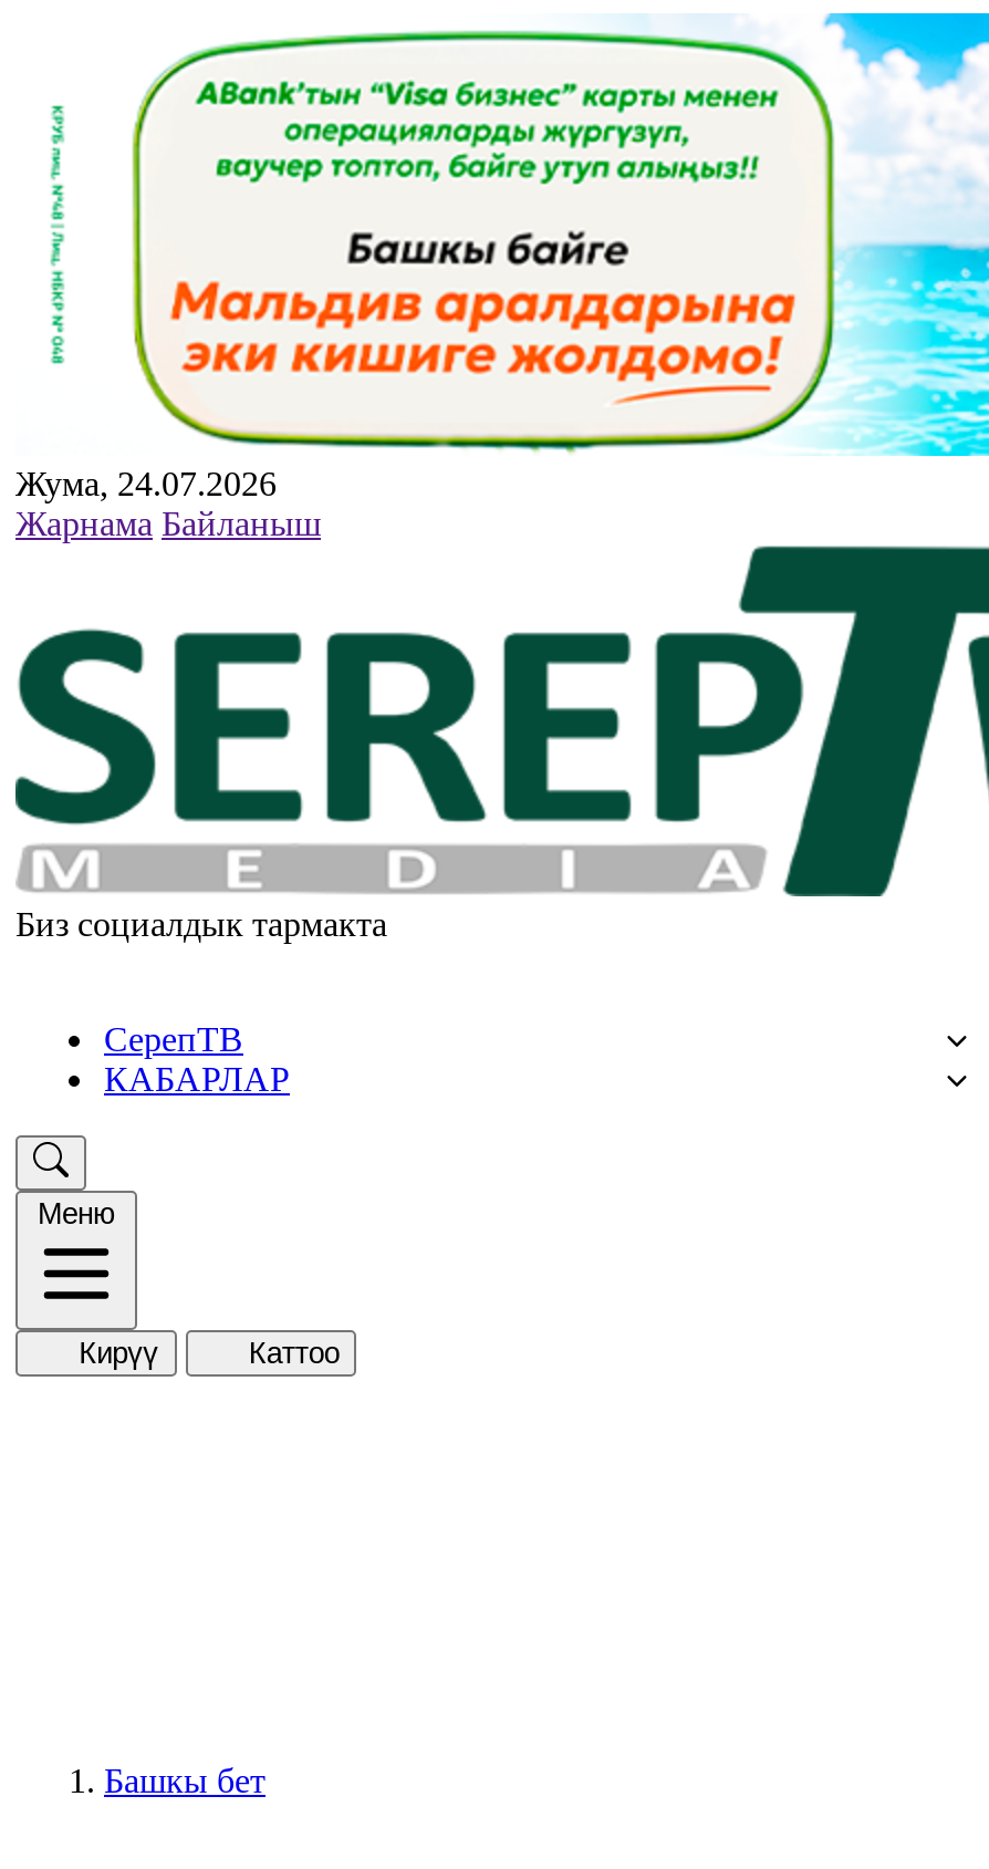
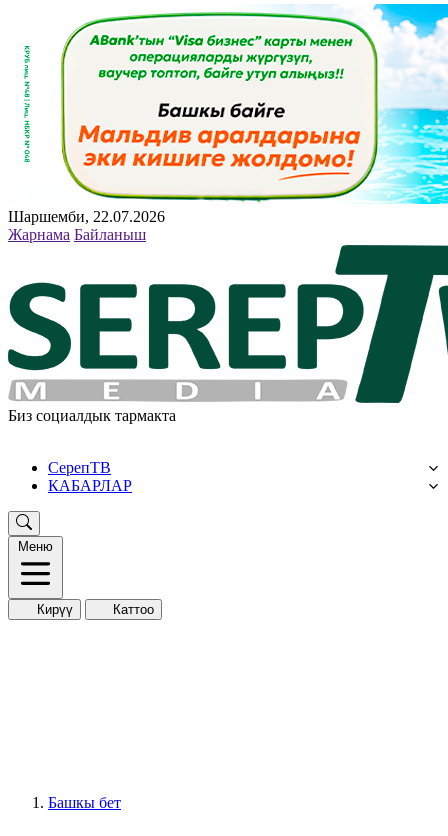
- Жума, 24.07.2026
+ Шаршемби, 22.07.2026
